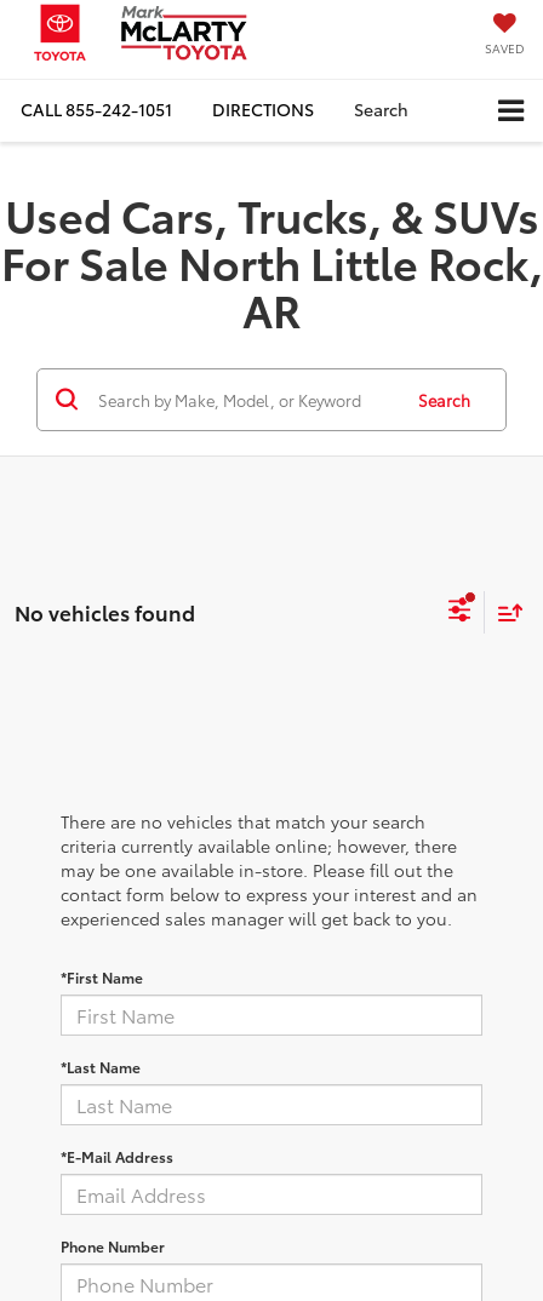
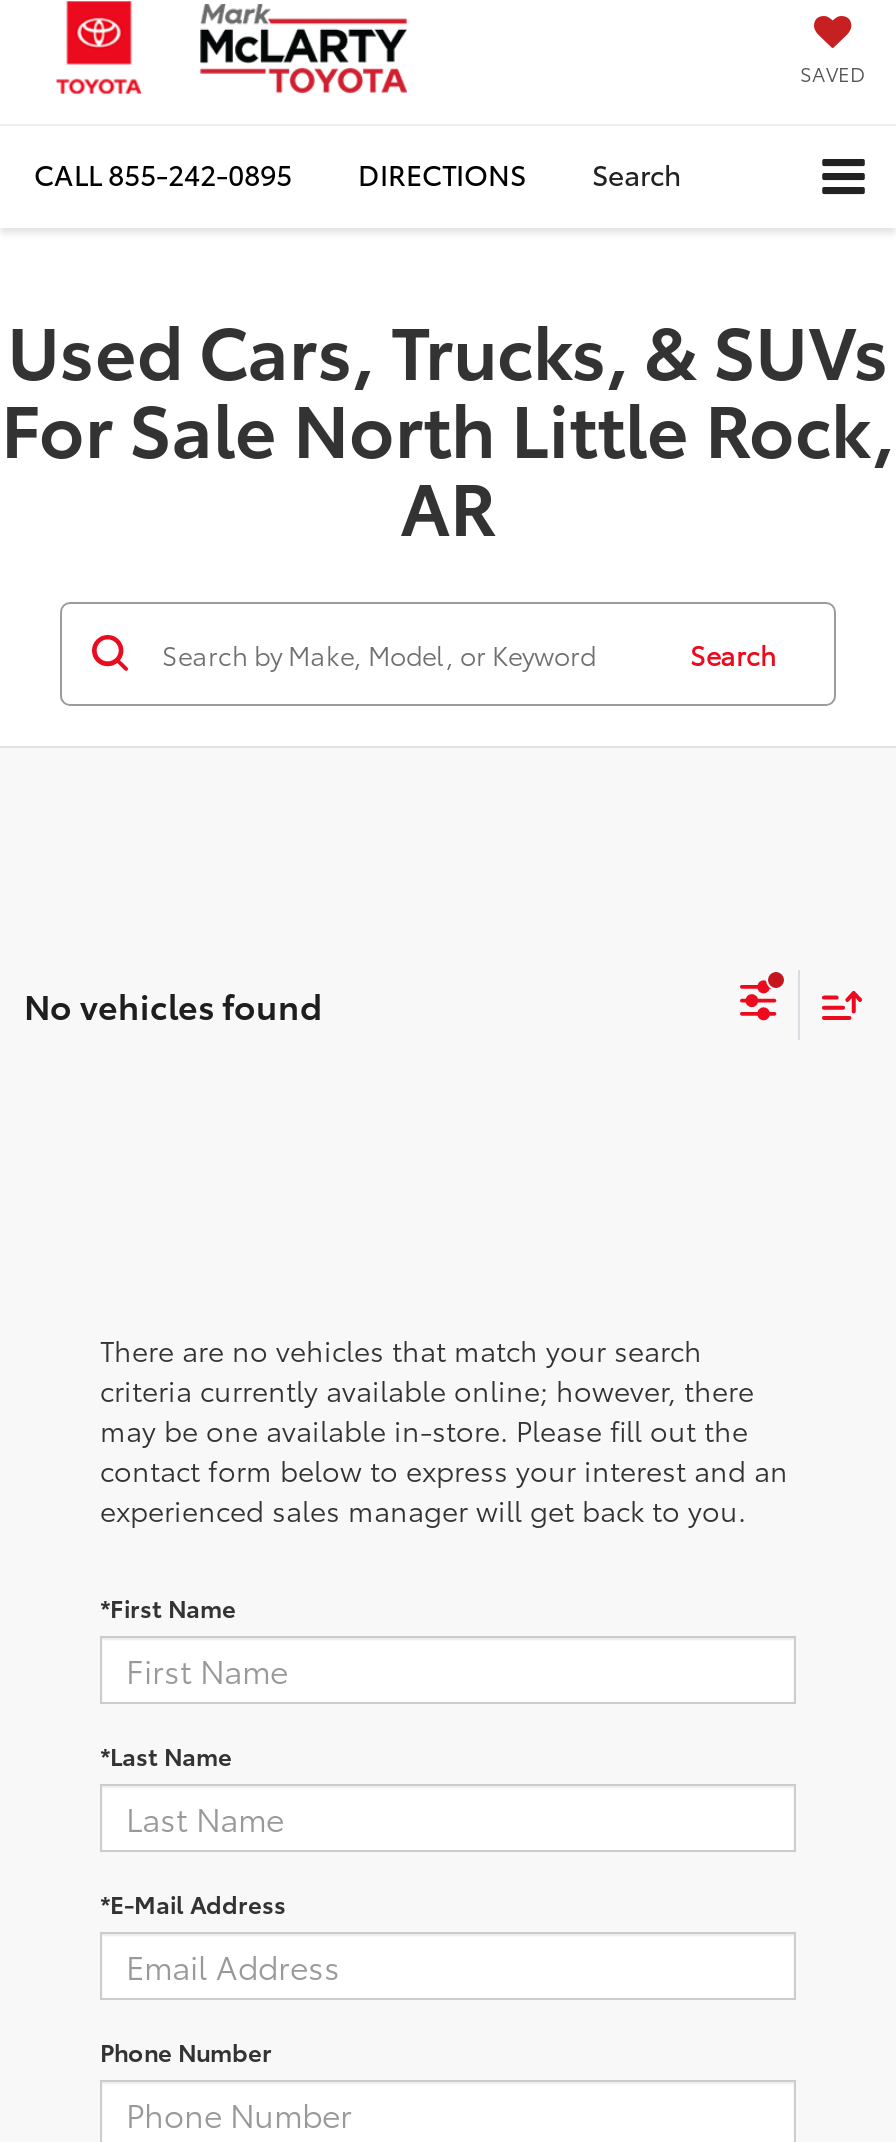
- CALL 855-242-1051 DIRECTIONS Search
+ CALL 855-242-0895 DIRECTIONS Search
